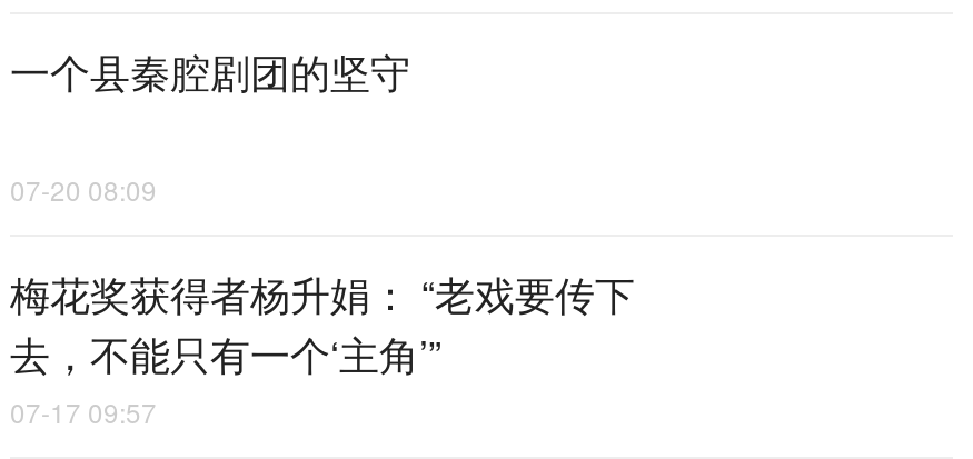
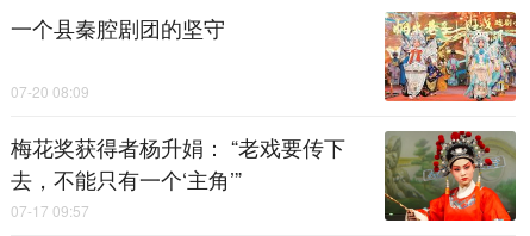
+ [image]

+ [image]
